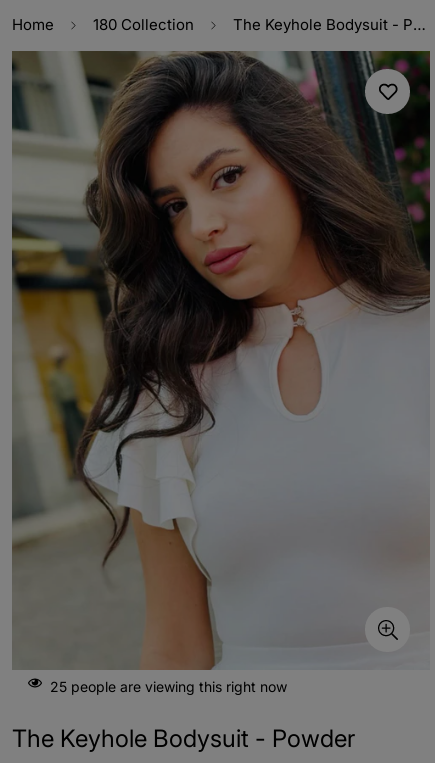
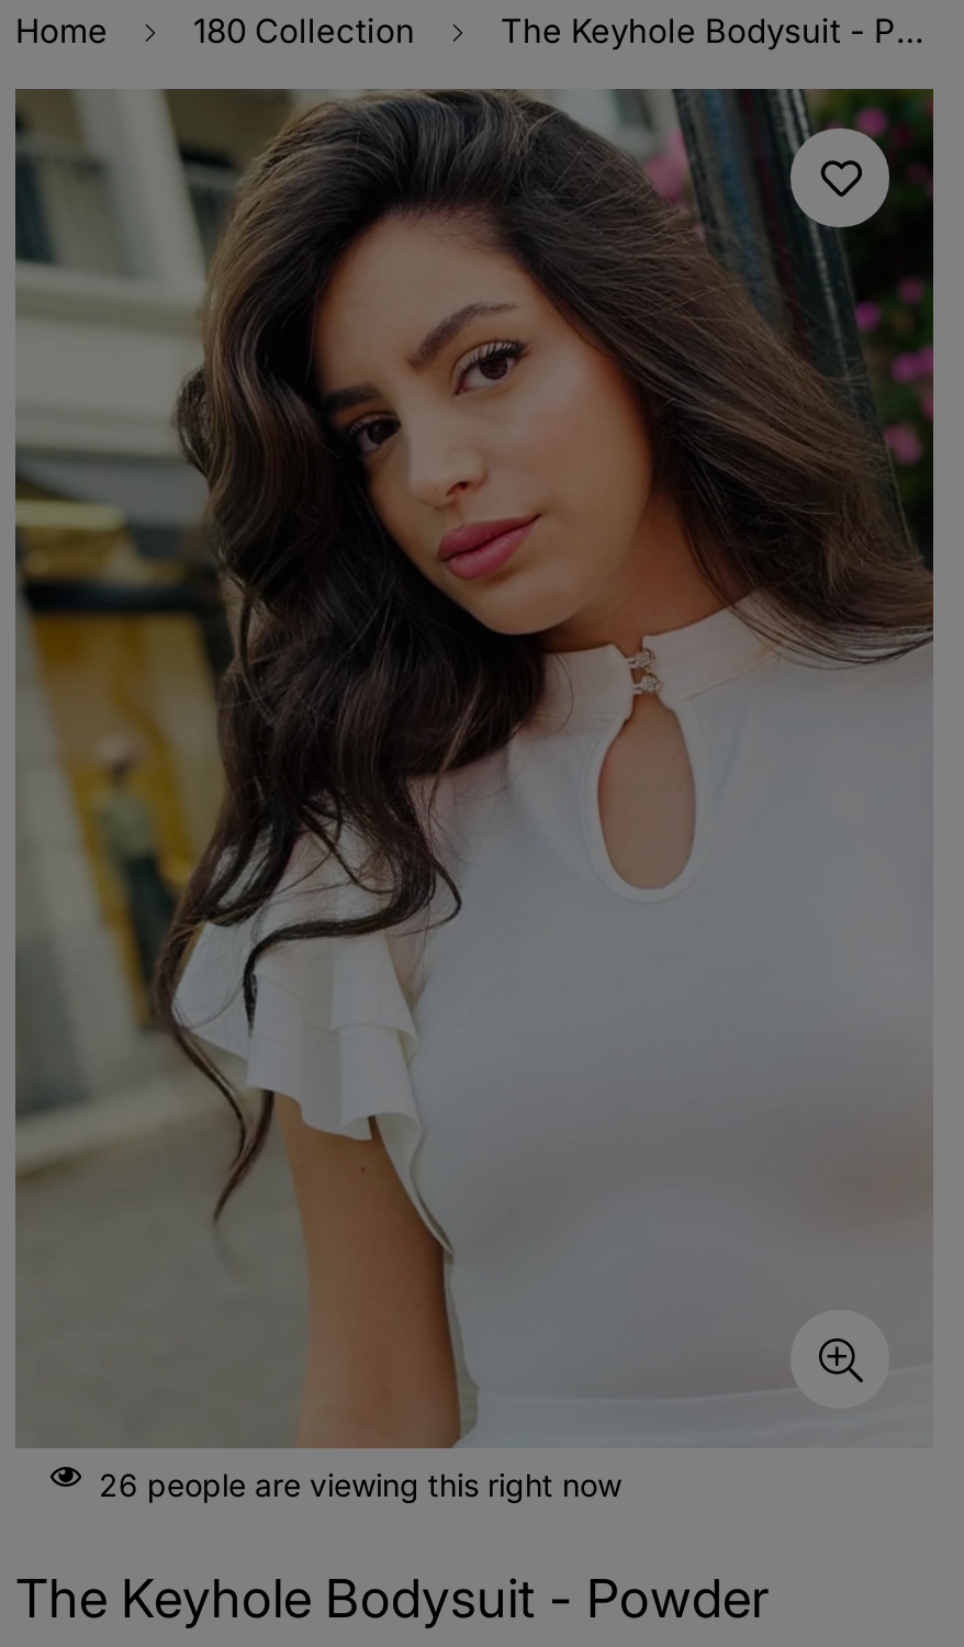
- 25 people are viewing this right now
+ 26 people are viewing this right now
